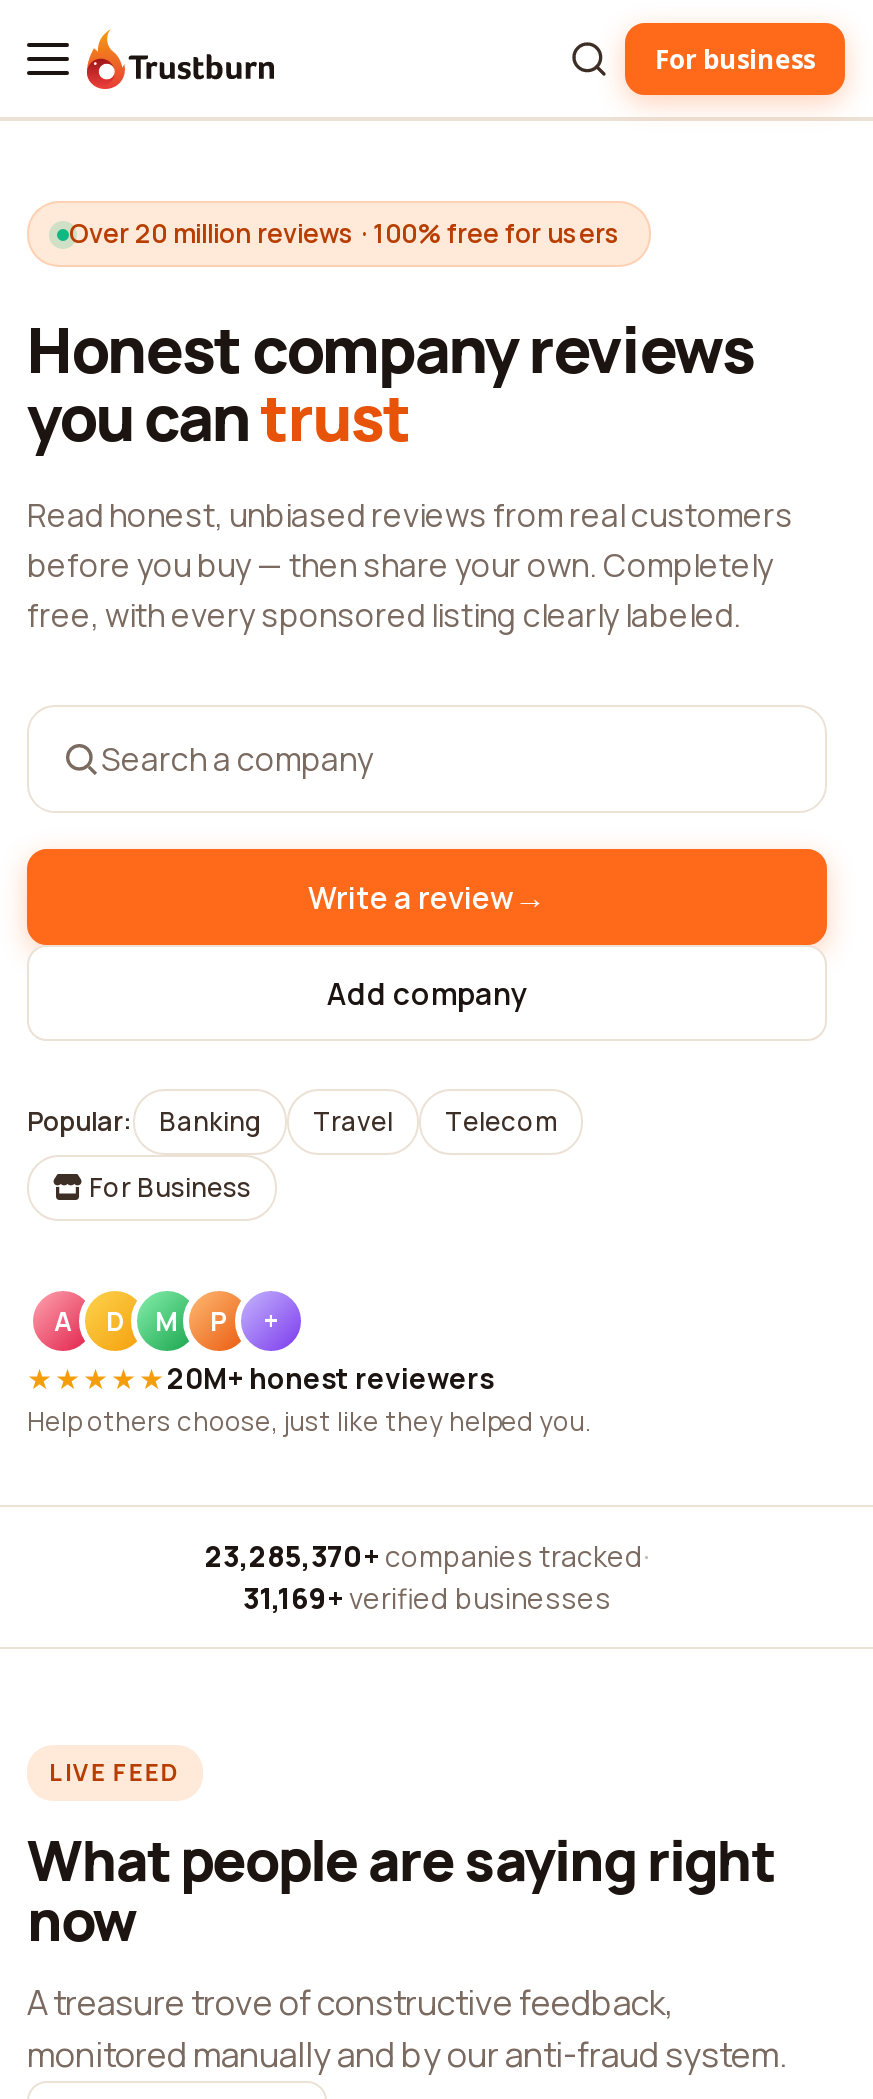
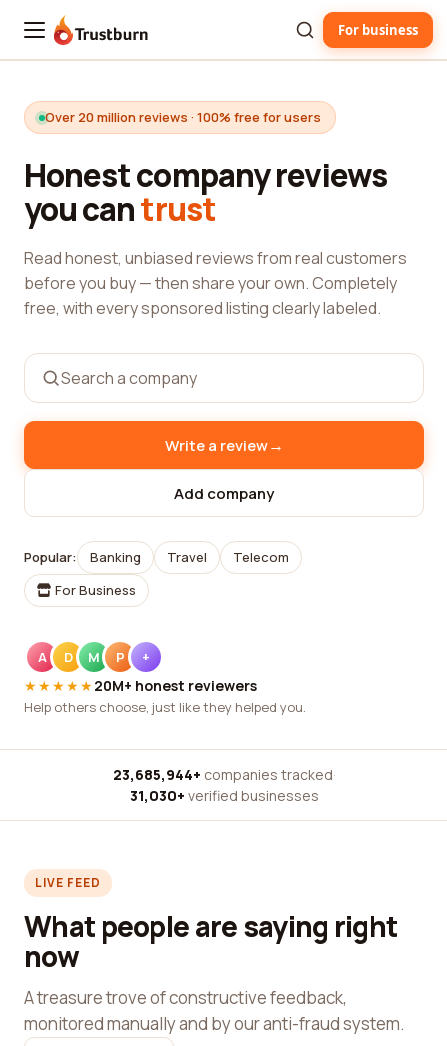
- 23,285,370+ companies tracked ·
+ 23,685,944+ companies tracked ·

- 31,169+ verified businesses
+ 31,030+ verified businesses
